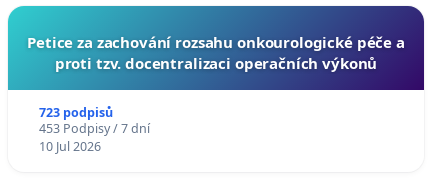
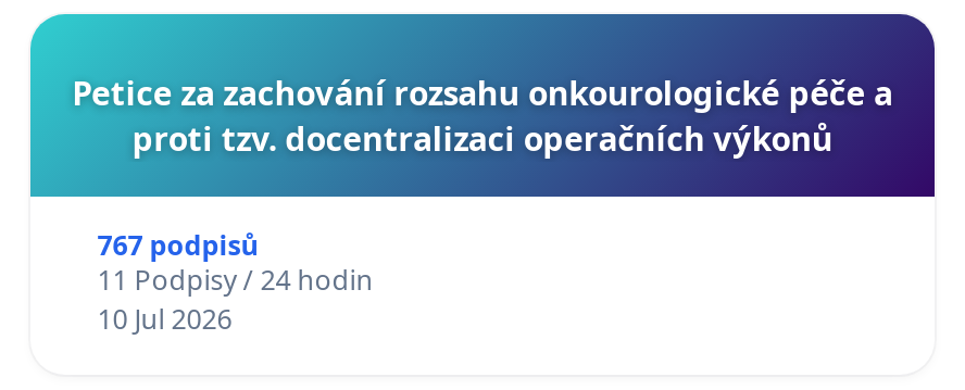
- 723 podpisů
+ 767 podpisů

- 453 Podpisy / 7 dní
+ 11 Podpisy / 24 hodin
